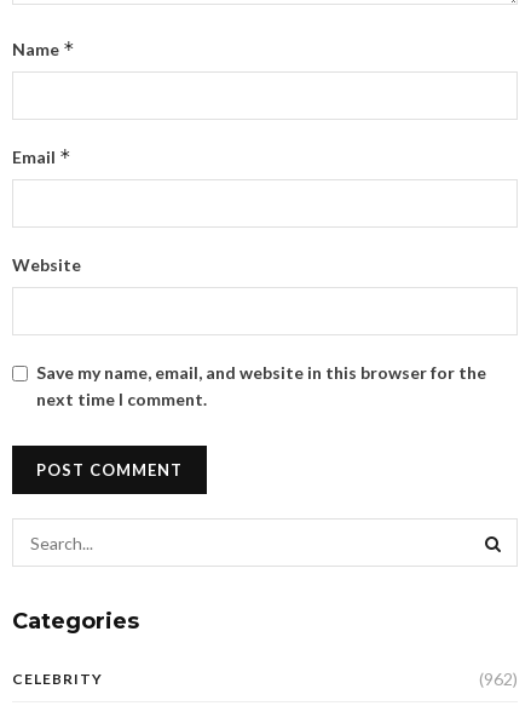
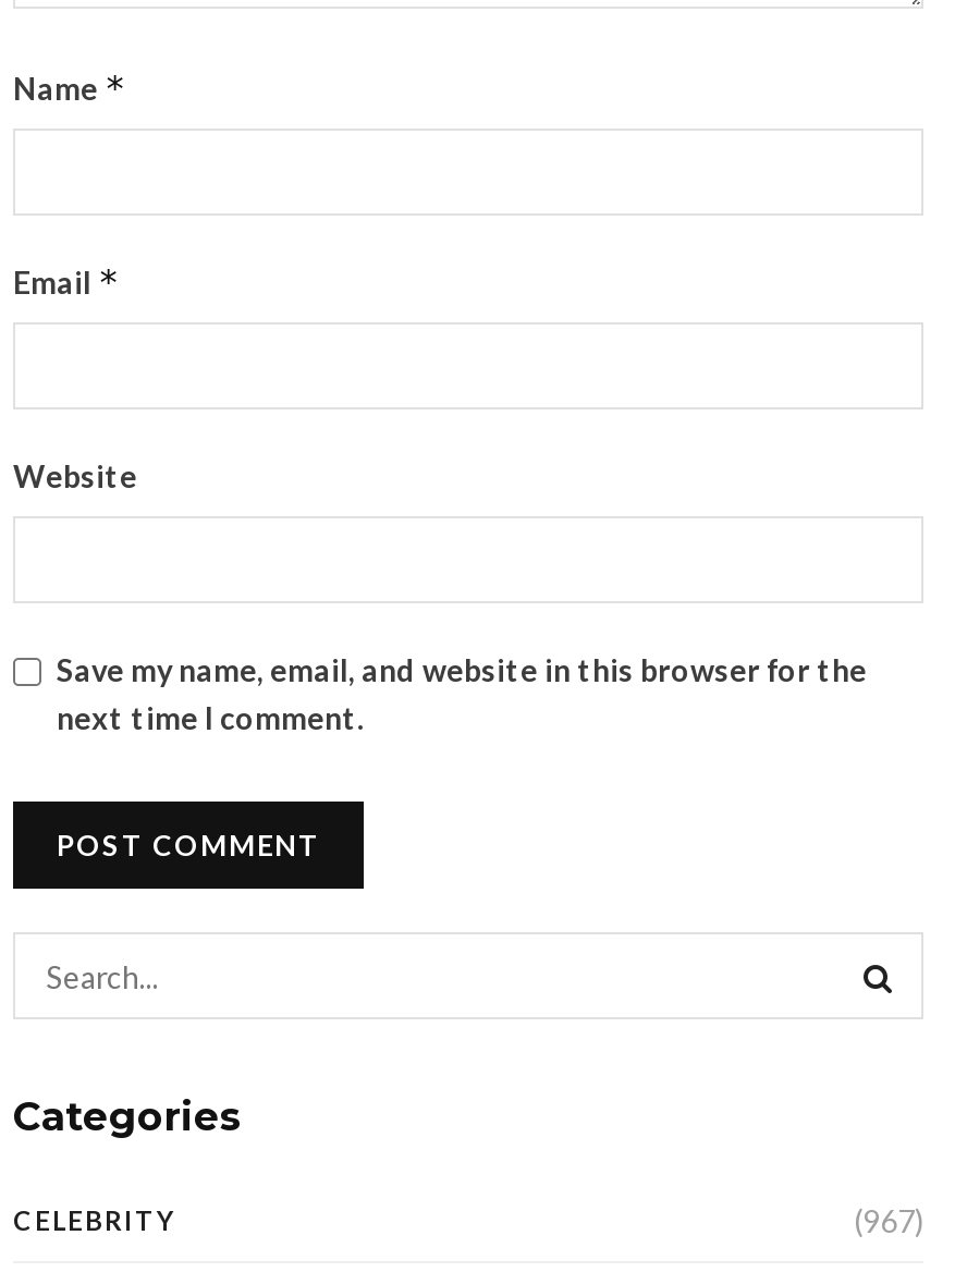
- (962)
+ (967)
